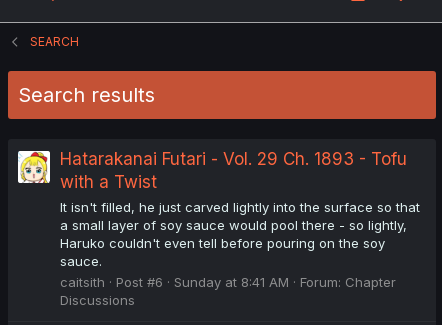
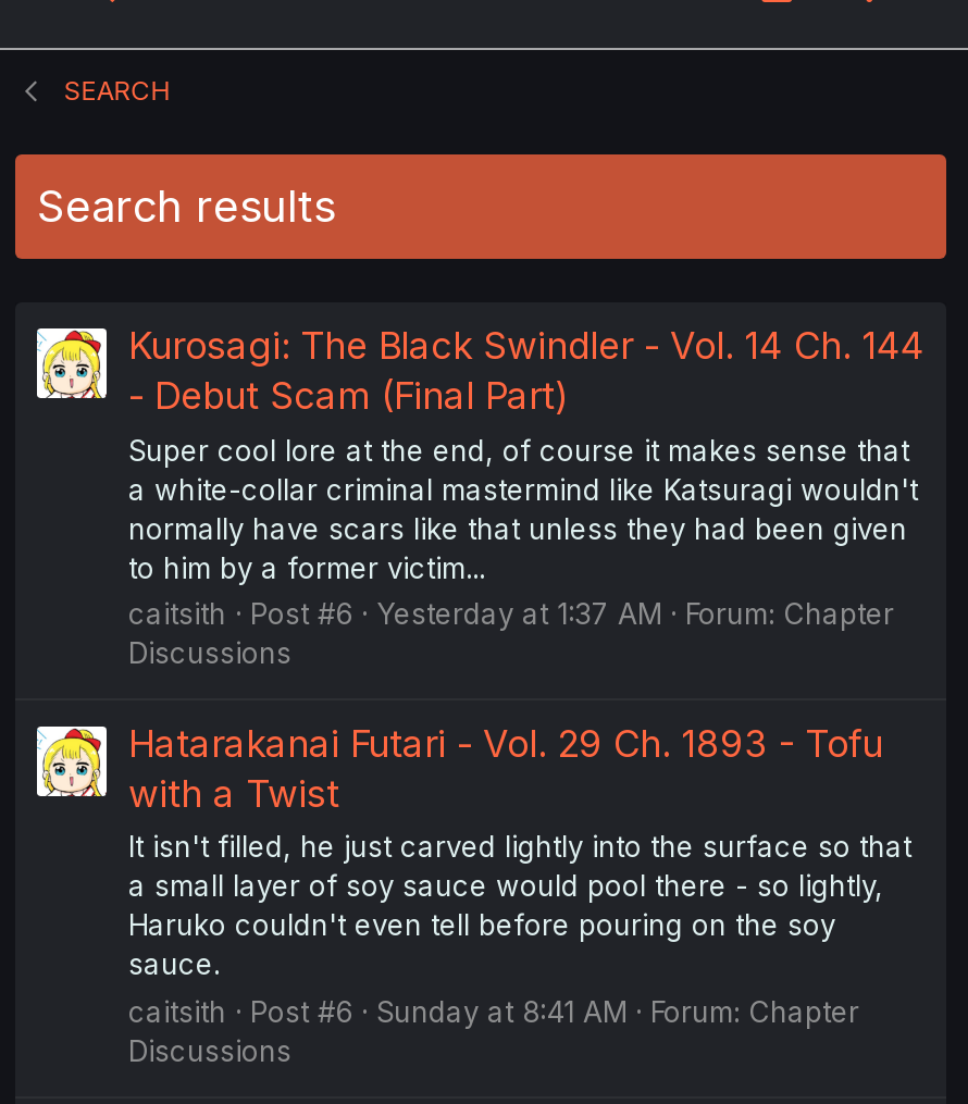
+ Kurosagi: The Black Swindler - Vol. 14 Ch. 144
+ - Debut Scam (Final Part)
+ Super cool lore at the end, of course it makes sense that
+ a white-collar criminal mastermind like Katsuragi wouldn't
+ normally have scars like that unless they had been given
+ to him by a former victim...
+ caitsith
+ Post #6
+ Yesterday at 1:37 AM
+ Forum: Chapter
+ Discussions
